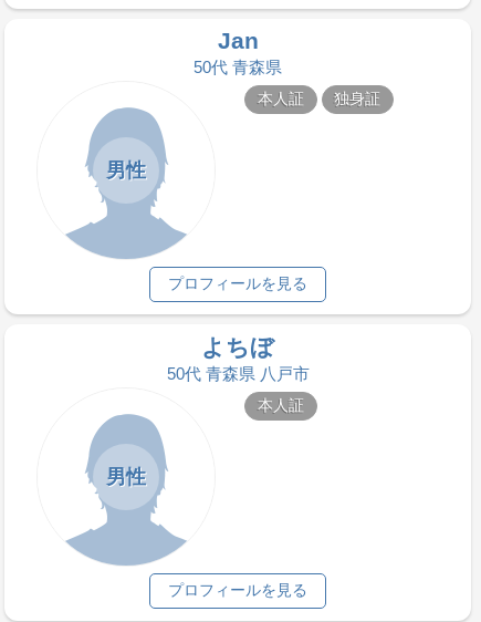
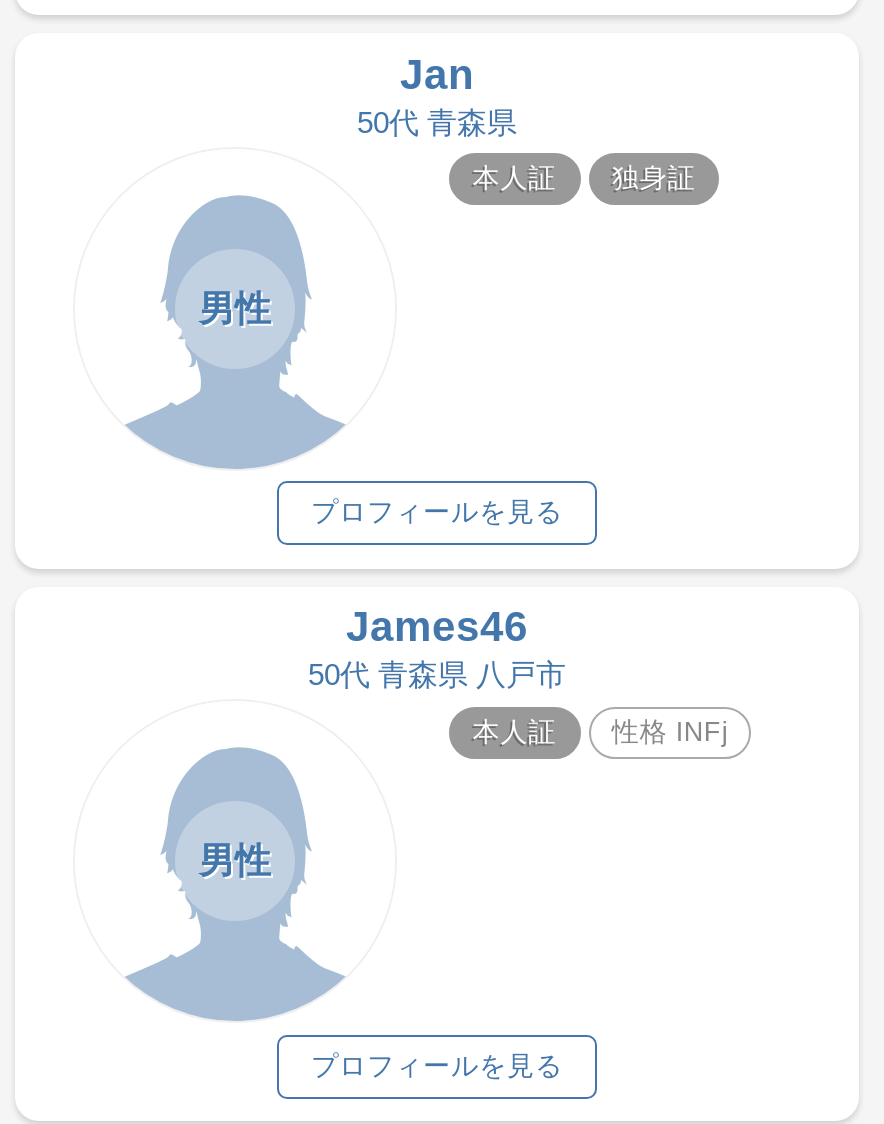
- よちぼ
+ James46

+ 性格 INFj
